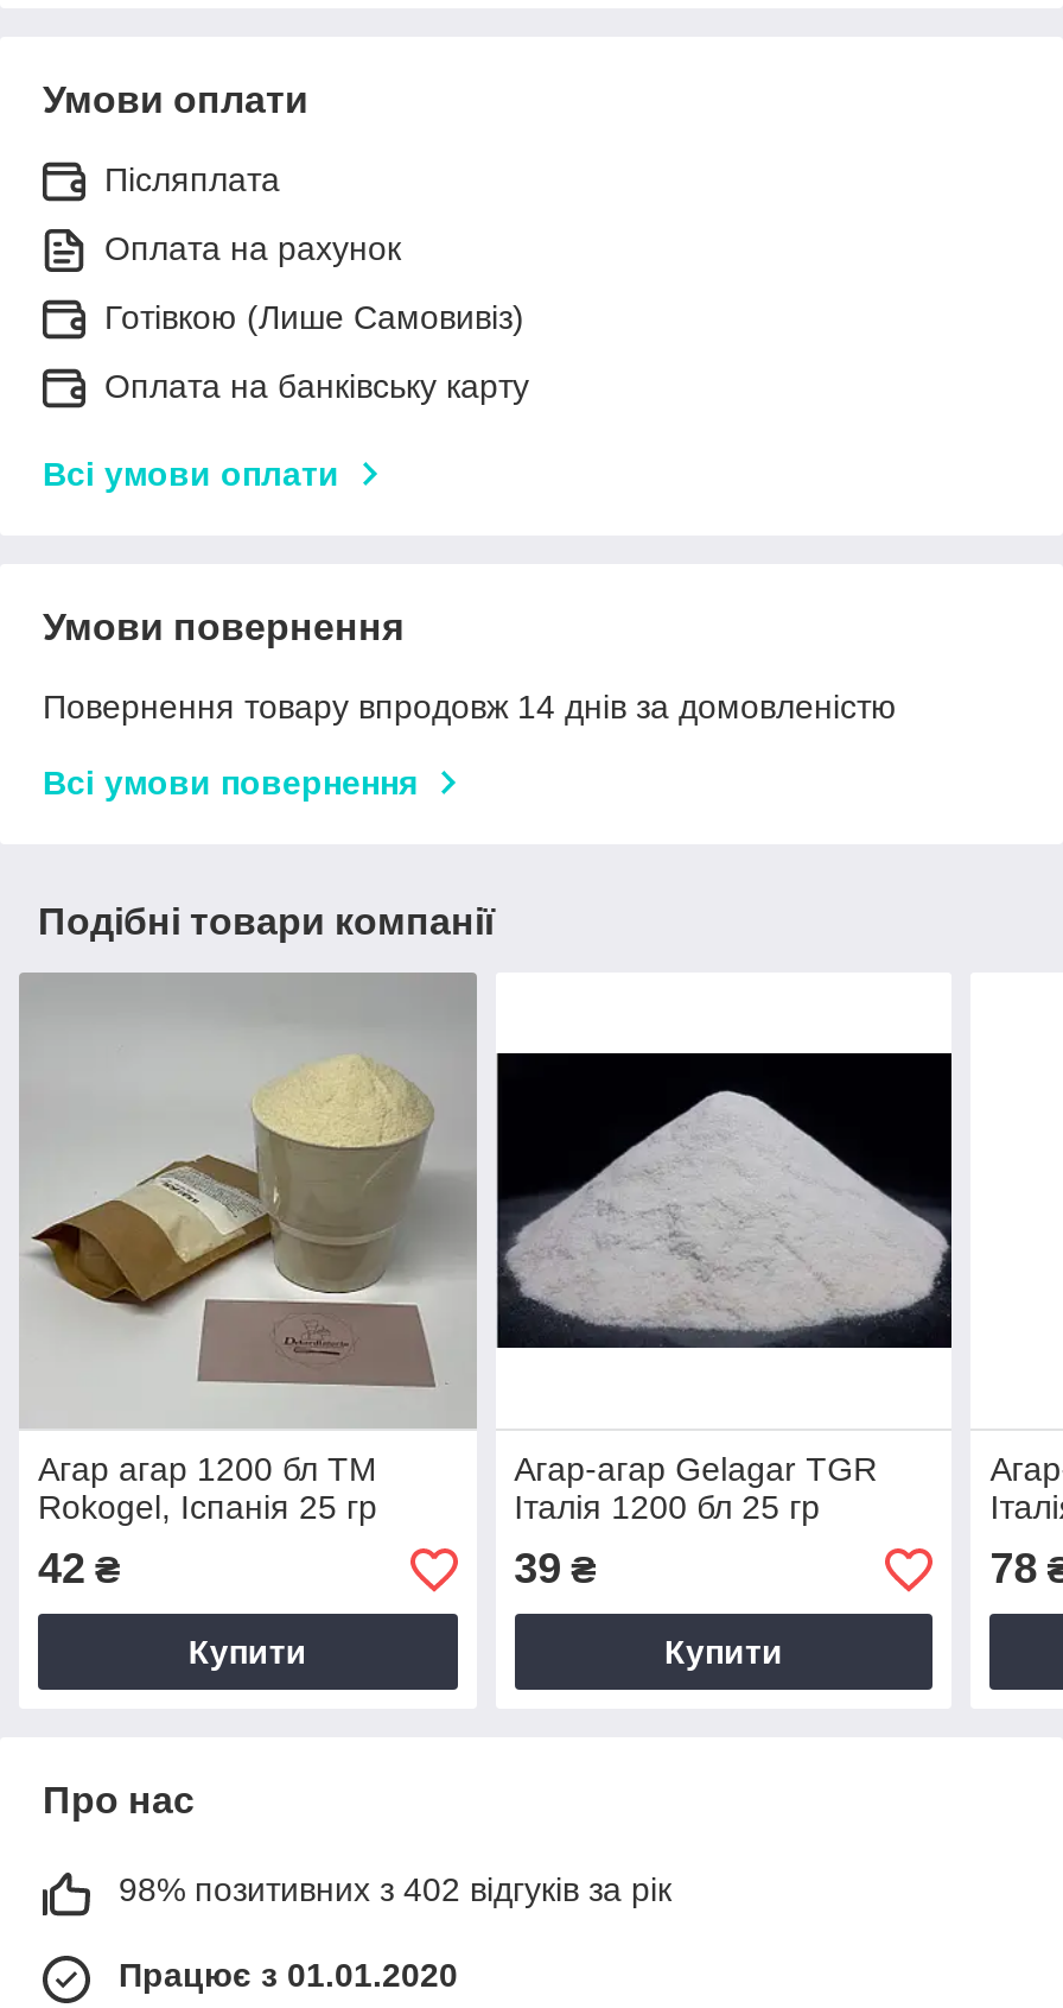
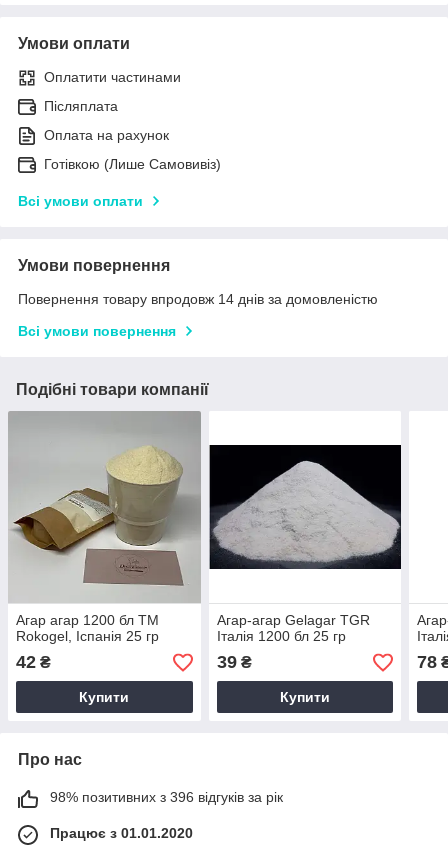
+ Оплатити частинами

moved down: Післяплата | Оплата на рахунок | Готівкою (Лише Самовивіз)

- Оплата на банківську карту

- 98% позитивних з 402 відгуків за рік
+ 98% позитивних з 396 відгуків за рік
